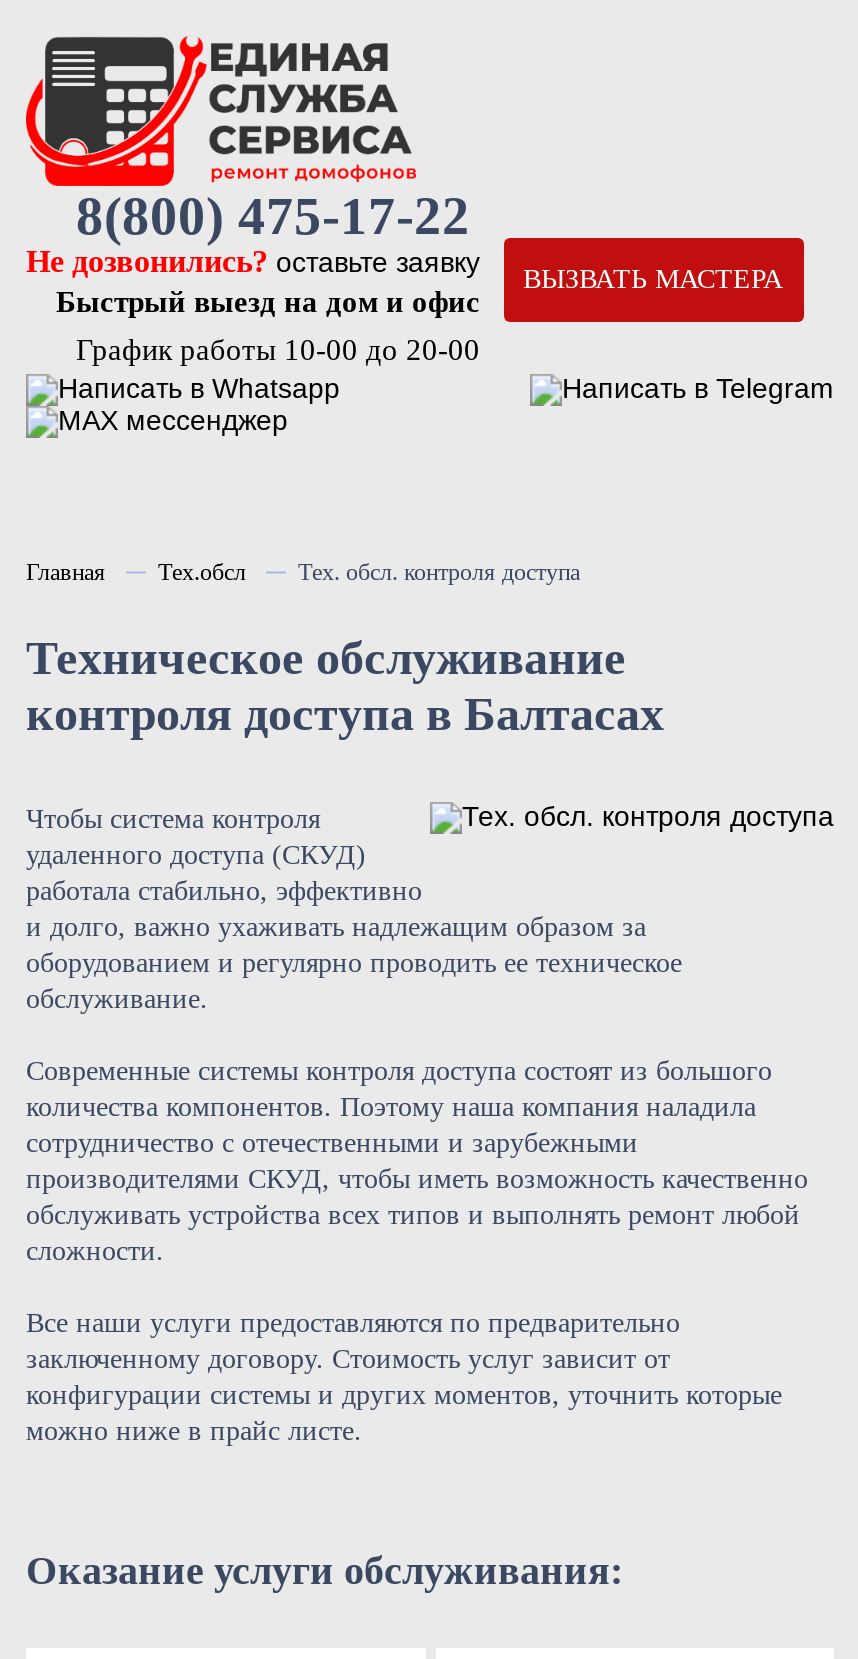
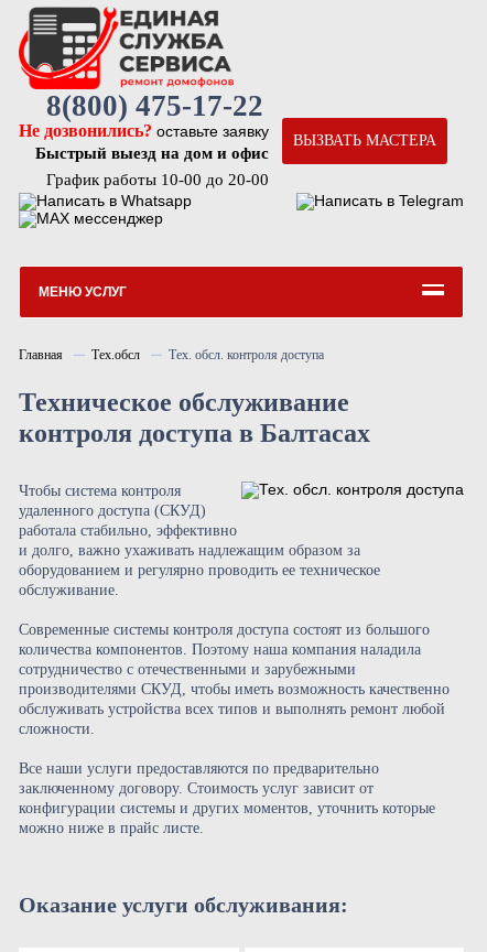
+ МЕНЮ УСЛУГ
